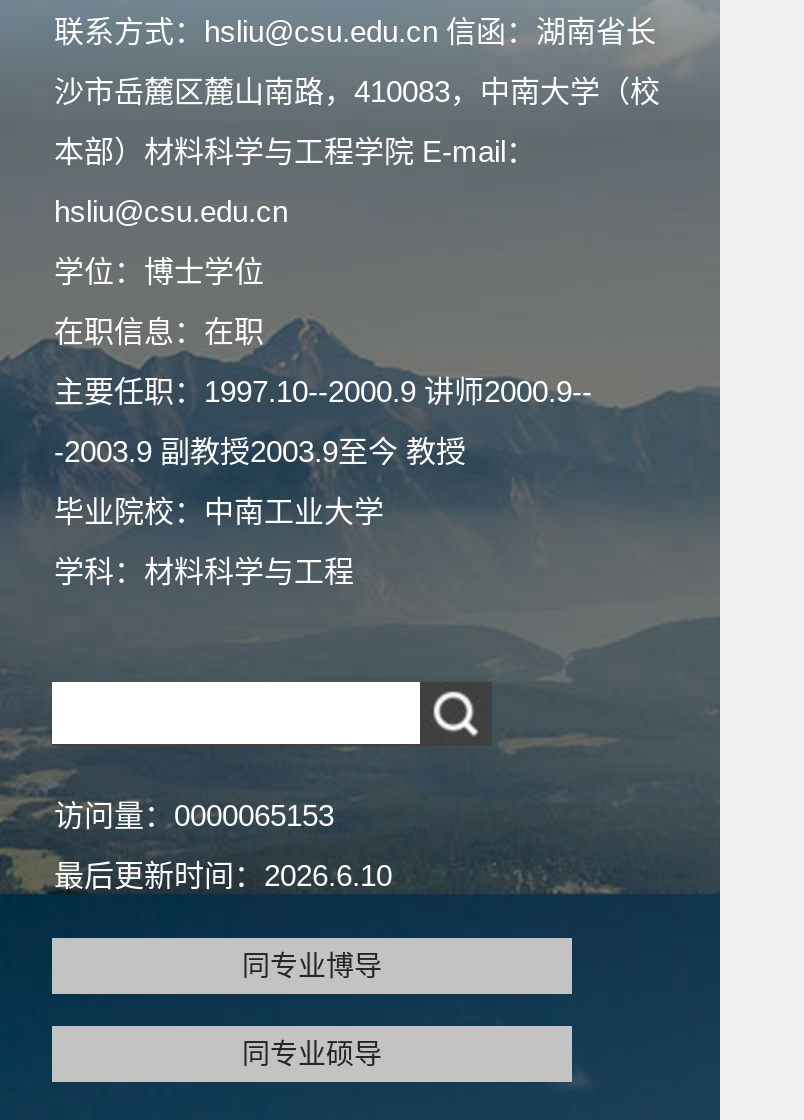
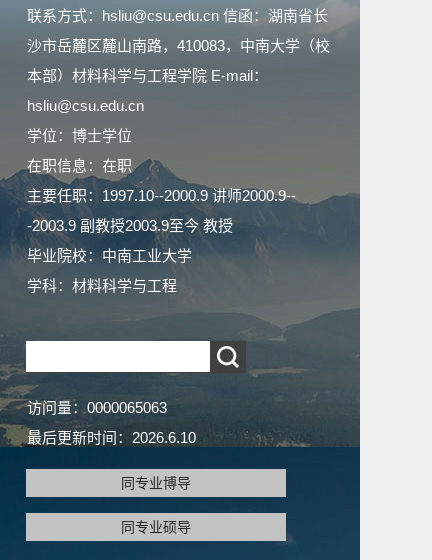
- 访问量：0000065153
+ 访问量：0000065063
